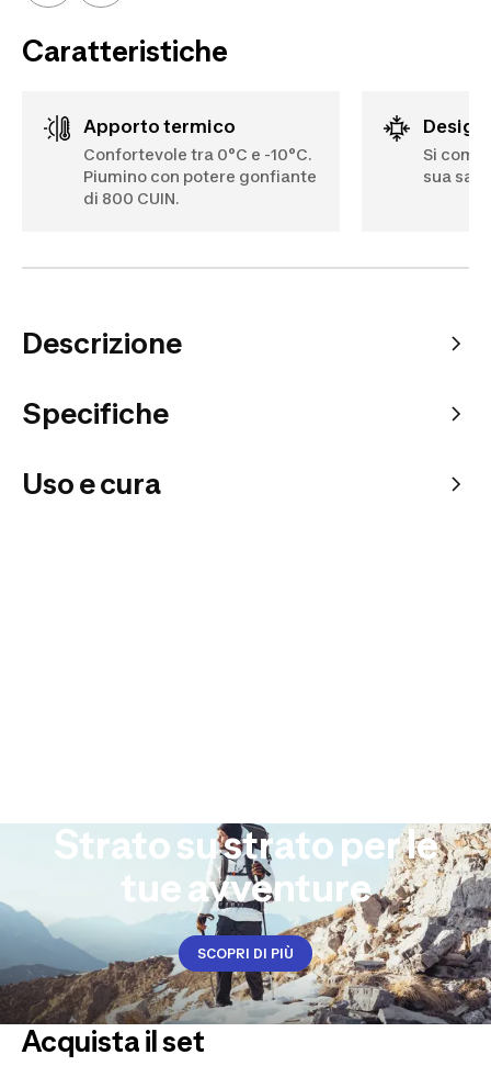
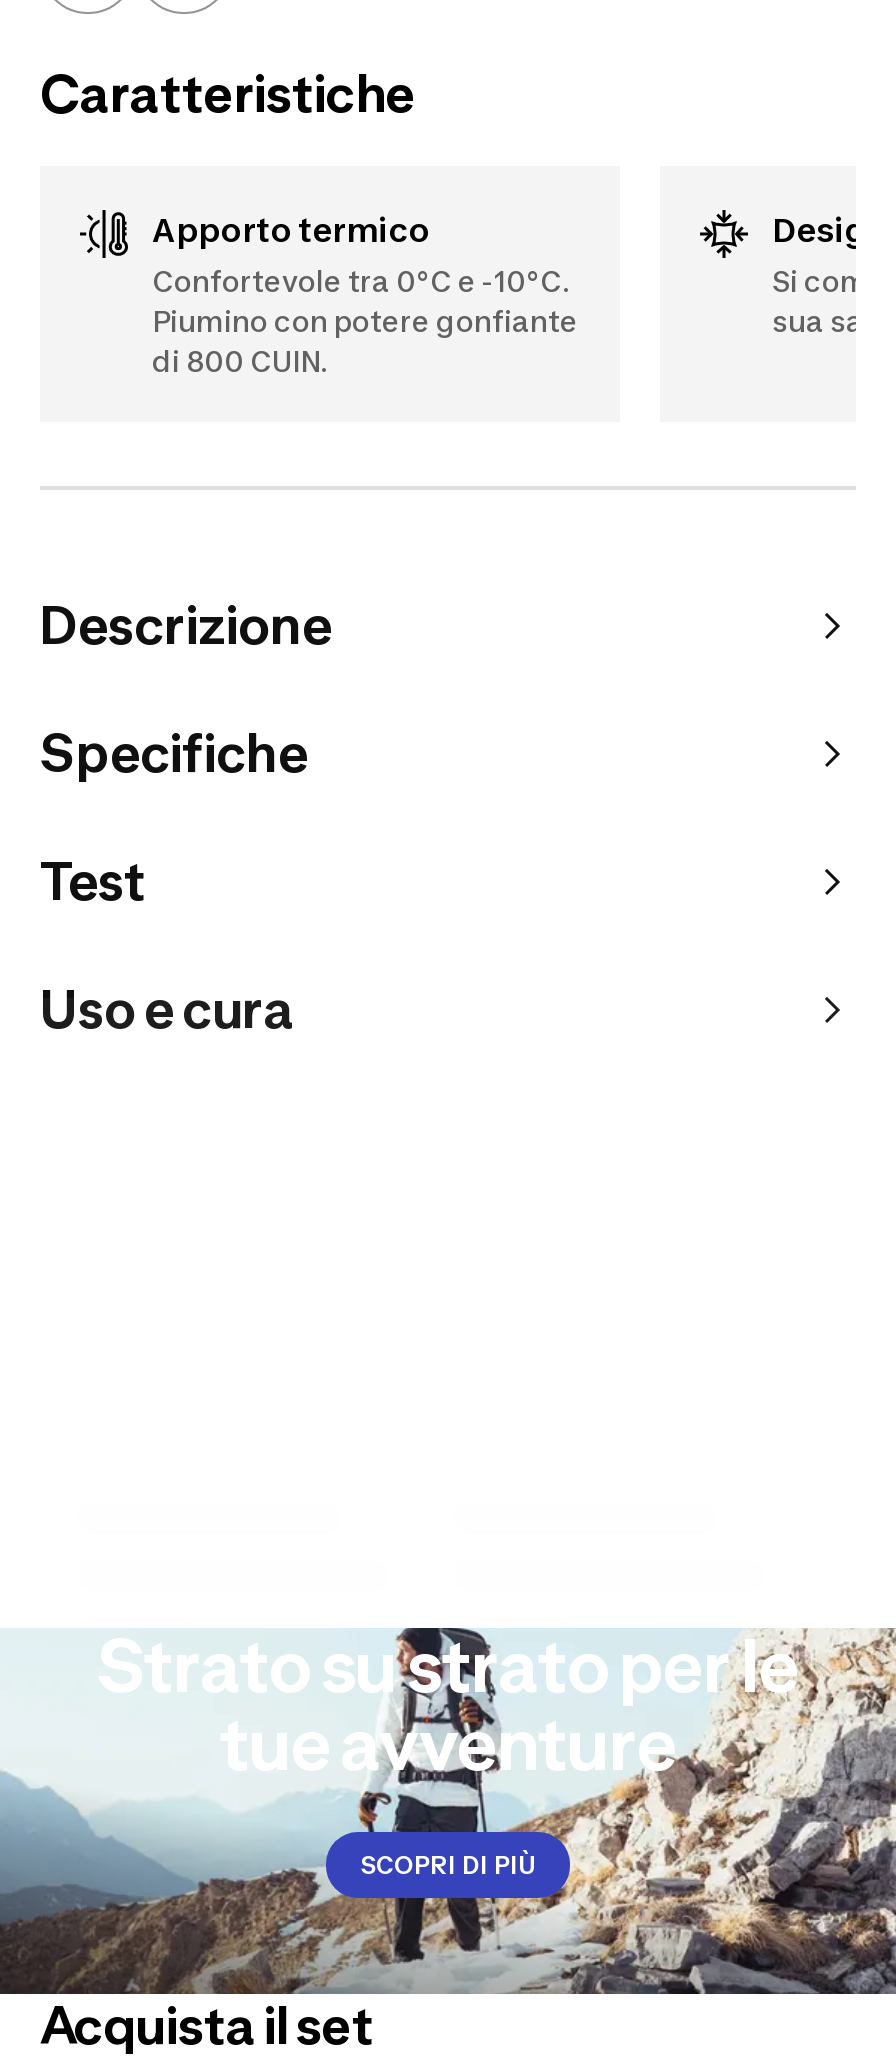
+ Test
